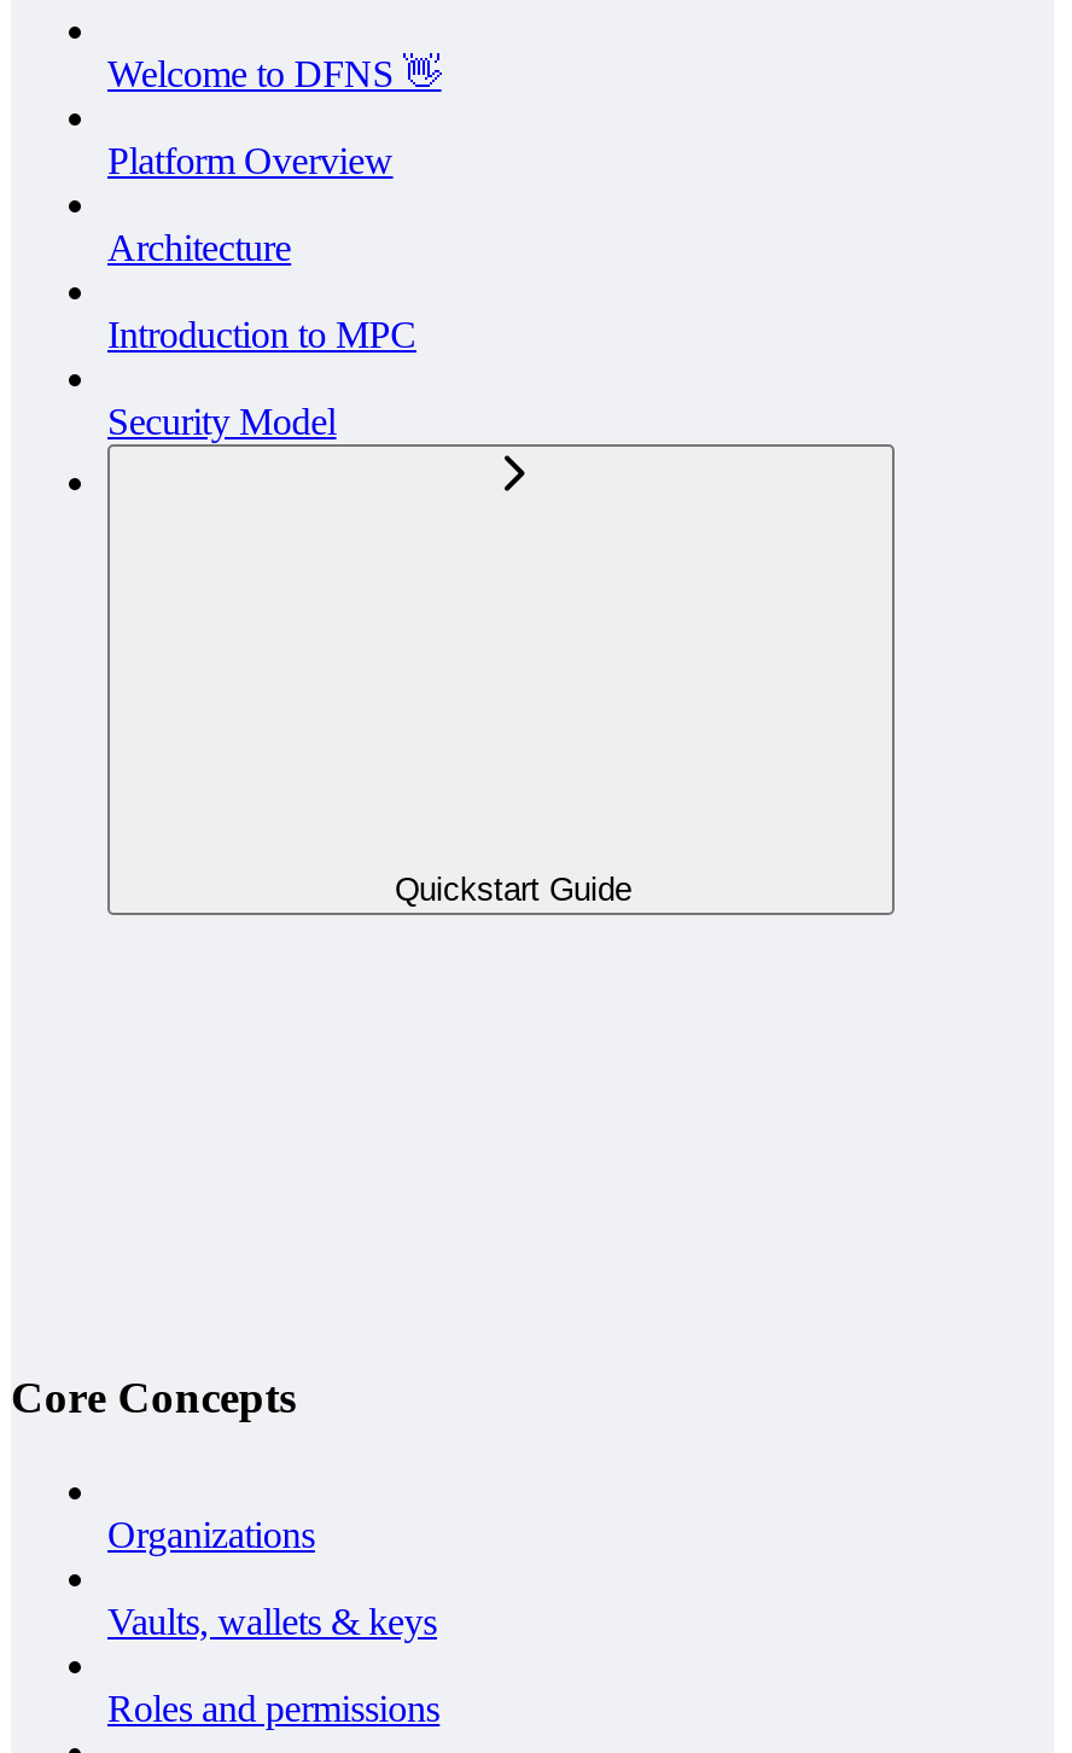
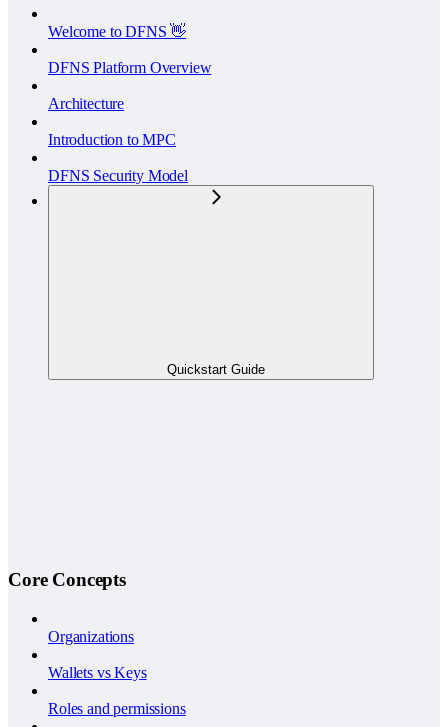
- Platform Overview
+ DFNS Platform Overview

- Security Model
+ DFNS Security Model

- Vaults, wallets & keys
+ Wallets vs Keys
